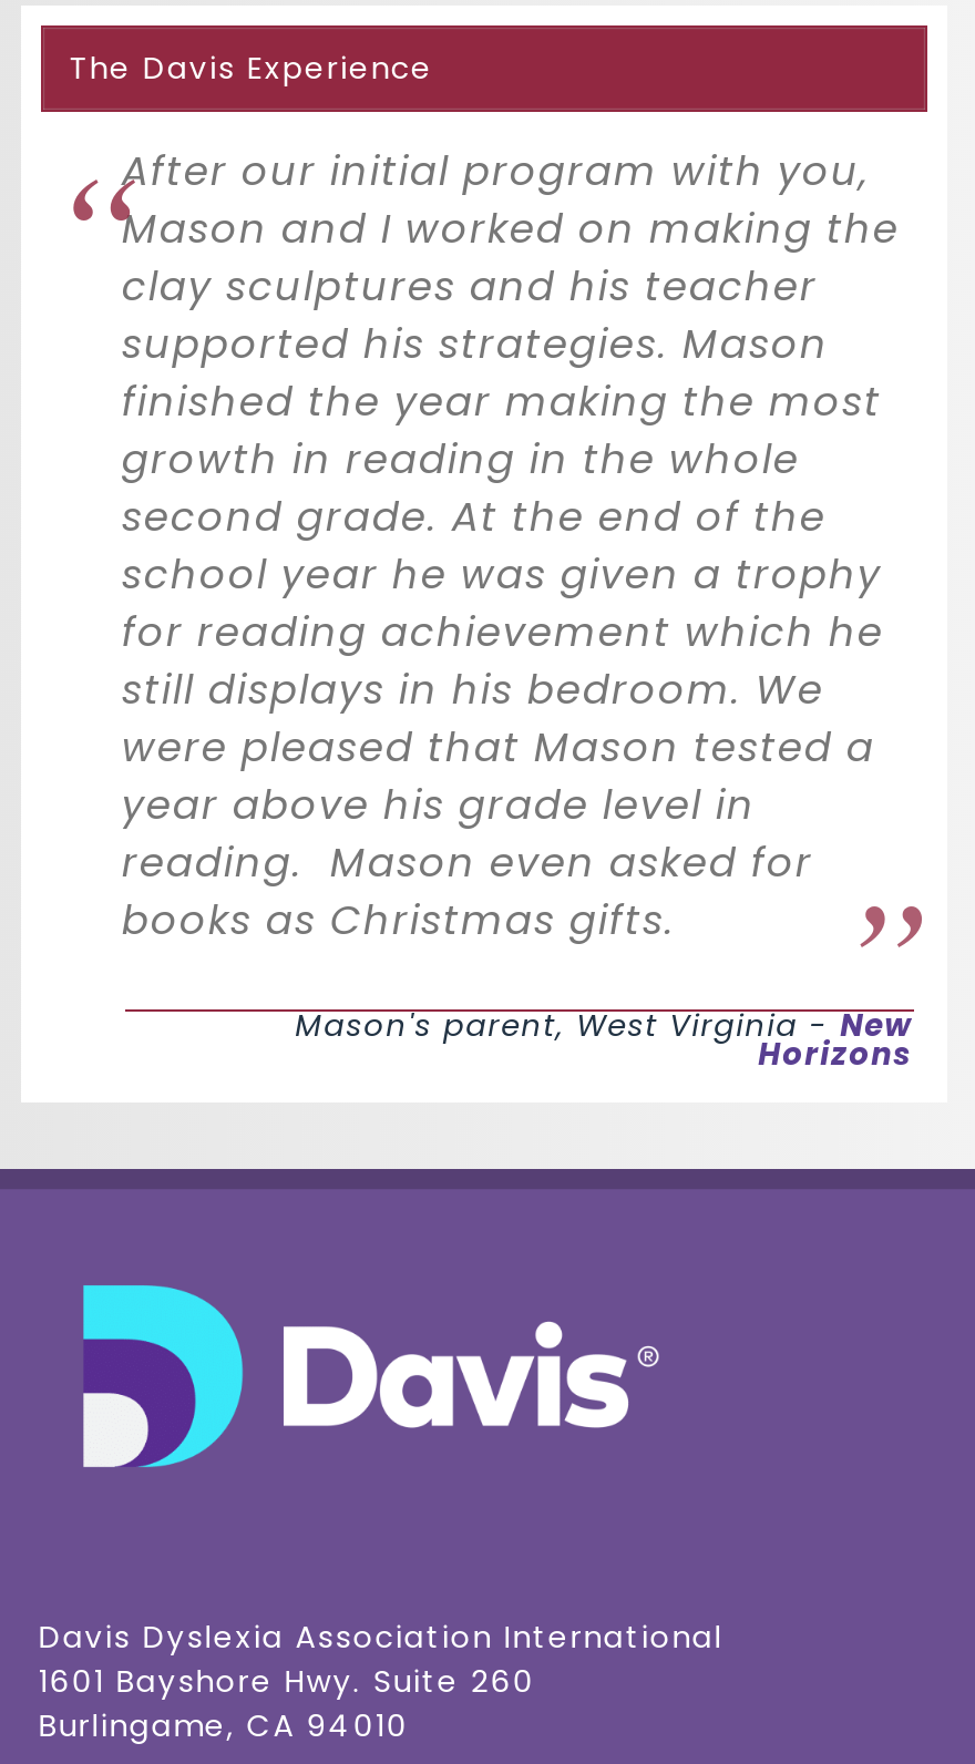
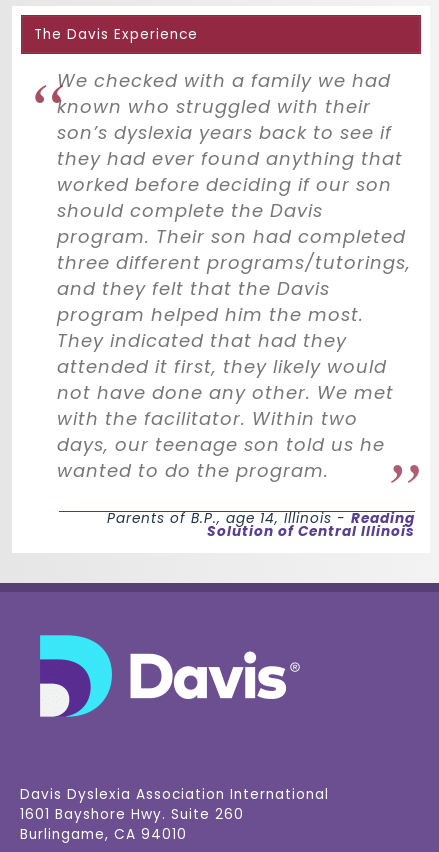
- After our initial program with you,
- Mason and I worked on making the
- clay sculptures and his teacher
- supported his strategies. Mason
- finished the year making the most
- growth in reading in the whole
- second grade. At the end of the
- school year he was given a trophy
- for reading achievement which he
- still displays in his bedroom. We
- were pleased that Mason tested a
- year above his grade level in
- reading. Mason even asked for
- books as Christmas gifts.
+ We checked with a family we had
+ known who struggled with their
+ son’s dyslexia years back to see if
+ they had ever found anything that
+ worked before deciding if our son
+ should complete the Davis
+ program. Their son had completed
+ three different programs/tutorings,
+ and they felt that the Davis
+ program helped him the most.
+ They indicated that had they
+ attended it first, they likely would
+ not have done any other. We met
+ with the facilitator. Within two
+ days, our teenage son told us he
+ wanted to do the program.

- Mason's parent, West Virginia -New
- Horizons
+ Parents of B.P., age 14, Illinois -Reading
+ Solution of Central Illinois
